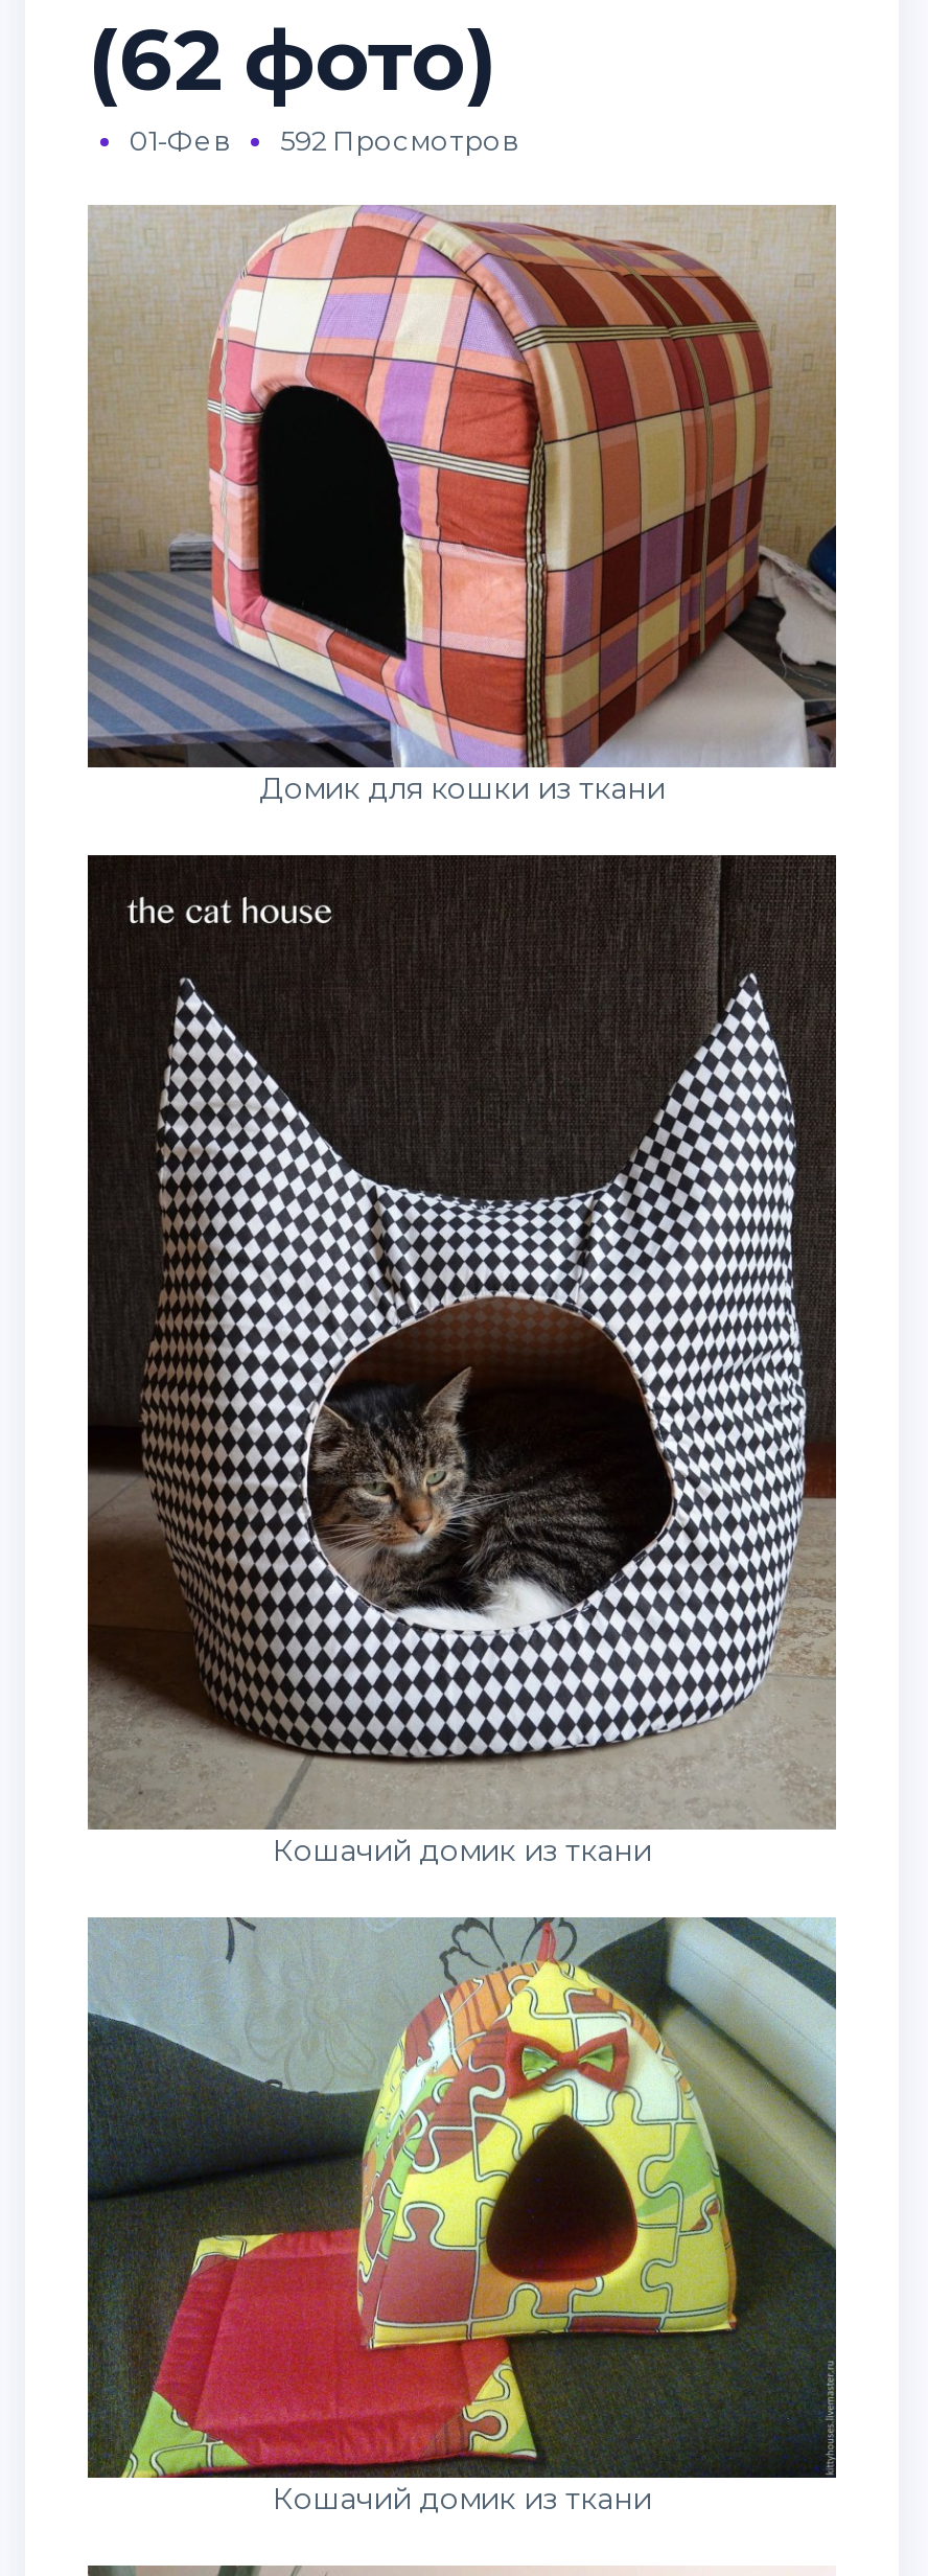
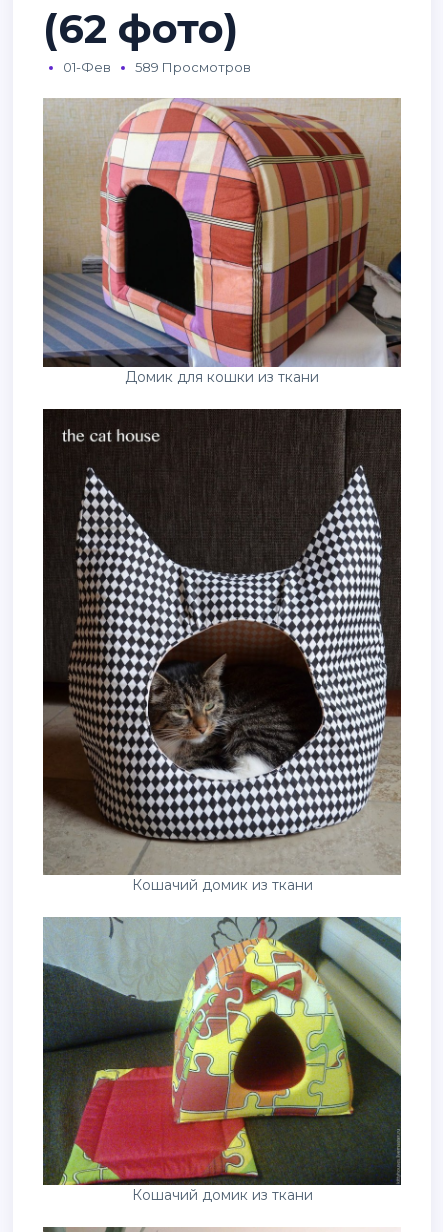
- 01-Фев 592 Просмотров
+ 01-Фев 589 Просмотров
